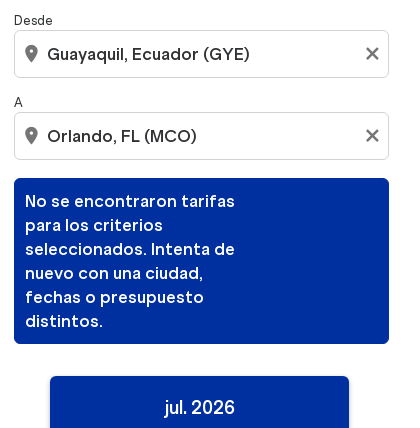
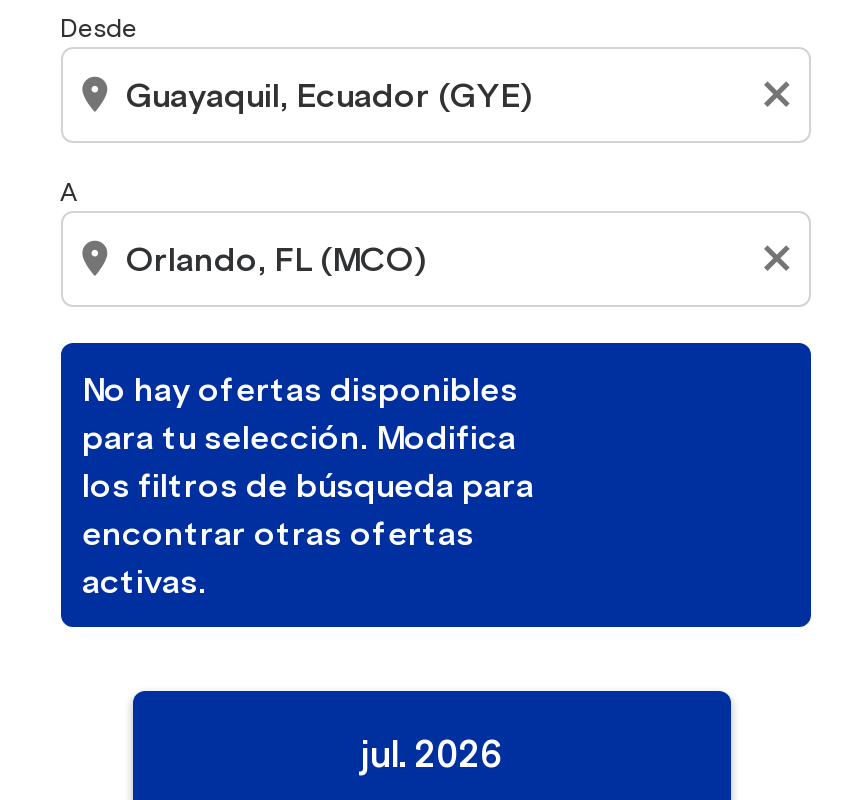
- No se encontraron tarifas
- para los criterios
- seleccionados. Intenta de
- nuevo con una ciudad,
- fechas o presupuesto
- distintos.
+ No hay ofertas disponibles
+ para tu selección. Modifica
+ los filtros de búsqueda para
+ encontrar otras ofertas
+ activas.
